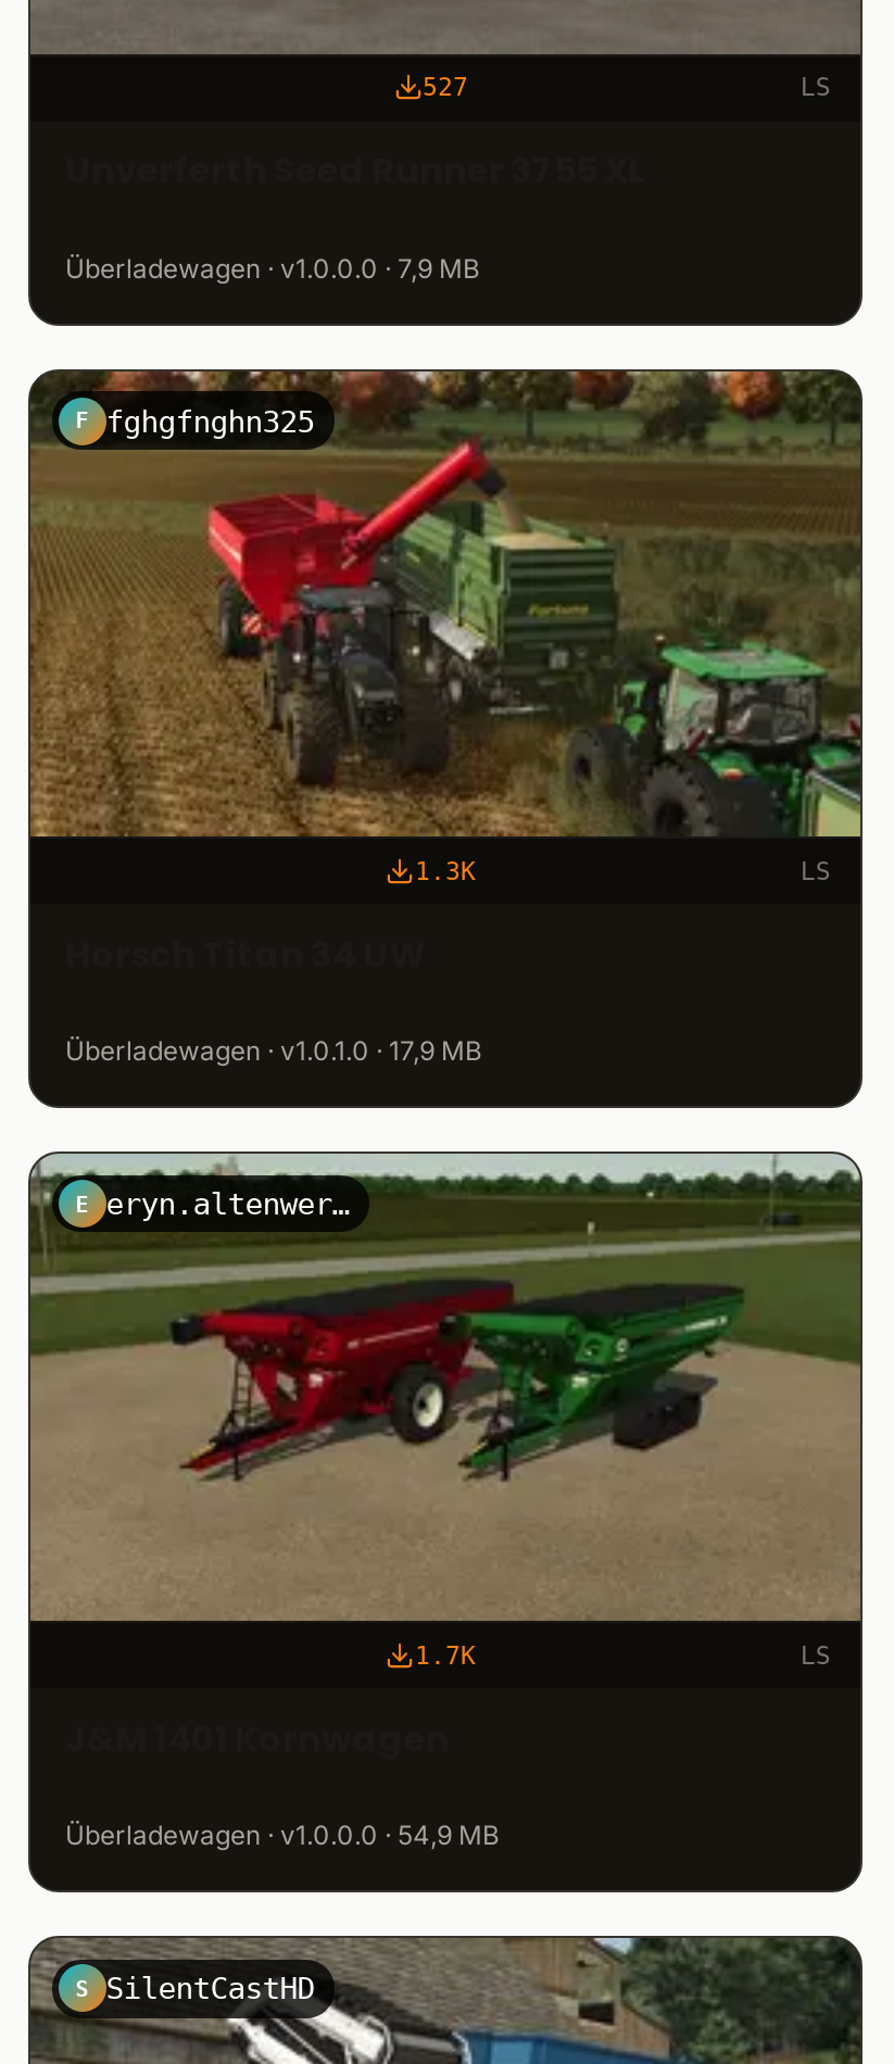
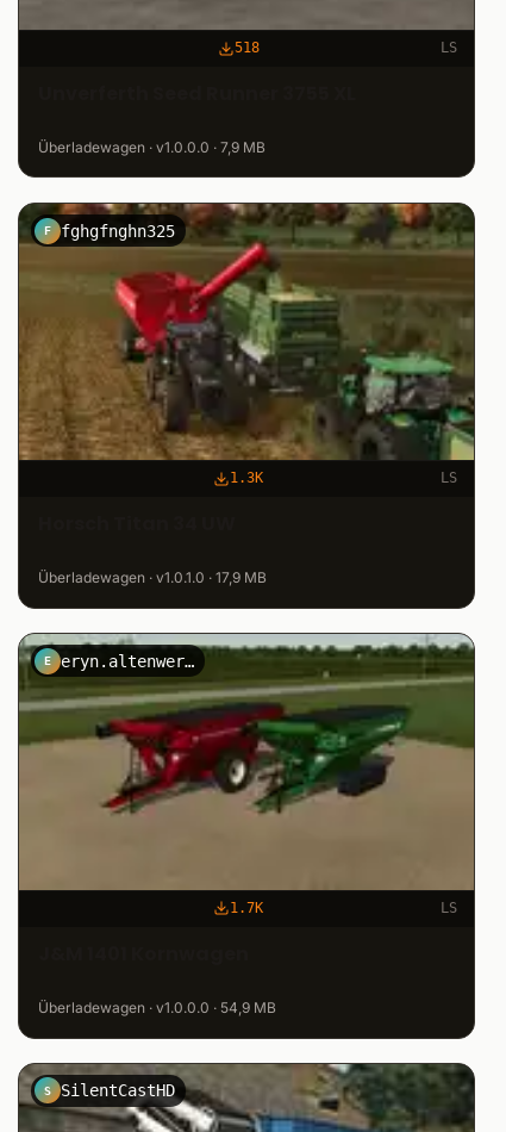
- 527
+ 518
